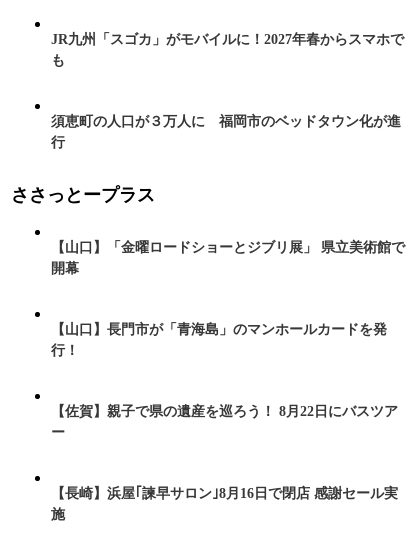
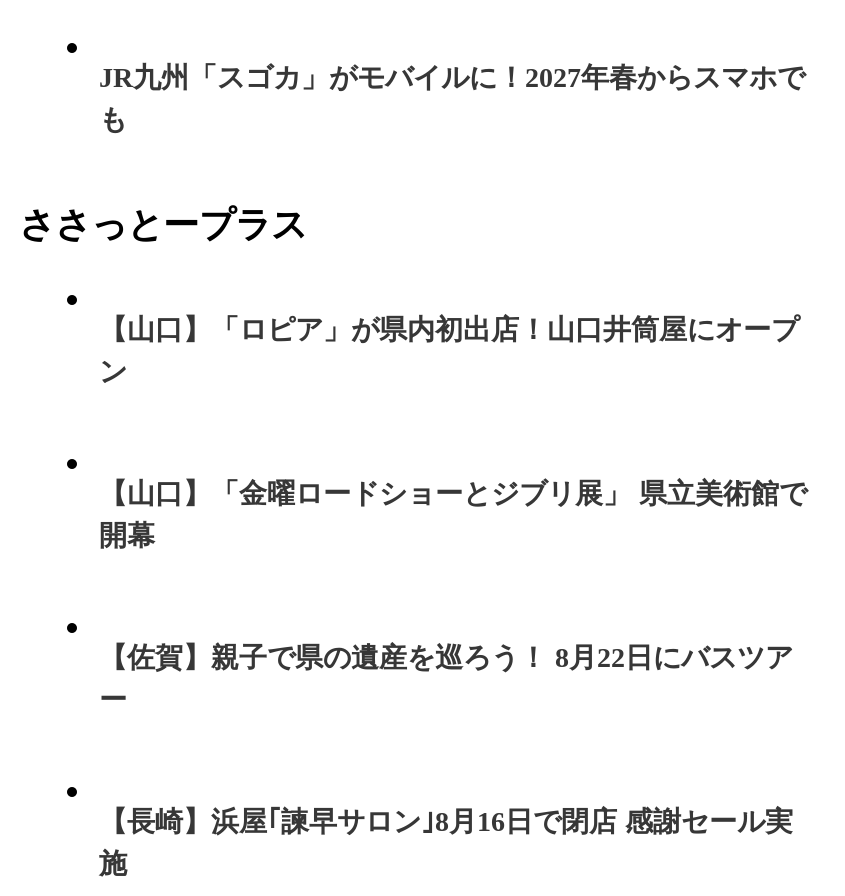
- 須恵町の人口が３万人に 福岡市のベッドタウン化が進
- 行

+ 【山口】「ロピア」が県内初出店！山口井筒屋にオープ
+ ン

- 【山口】長門市が「青海島」のマンホールカードを発
- 行！
